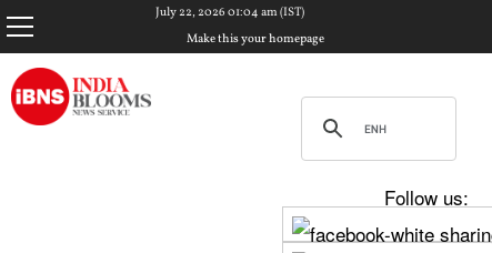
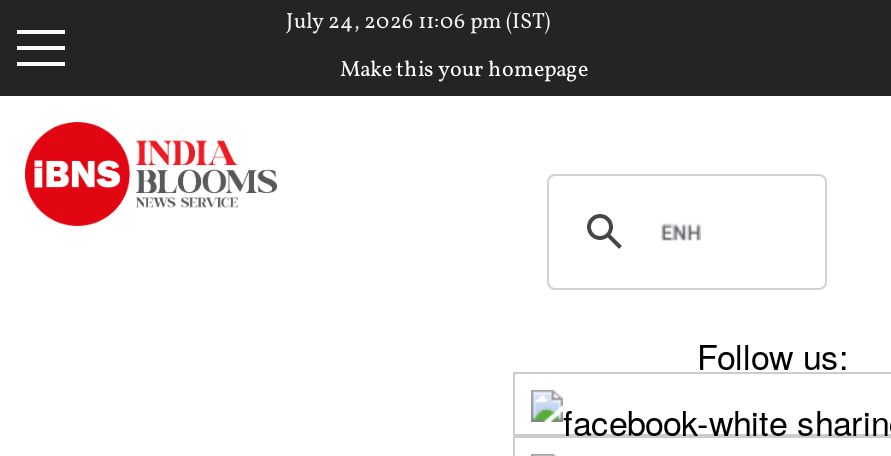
- July 22, 2026 01:04 am (IST)
+ July 24, 2026 11:06 pm (IST)
